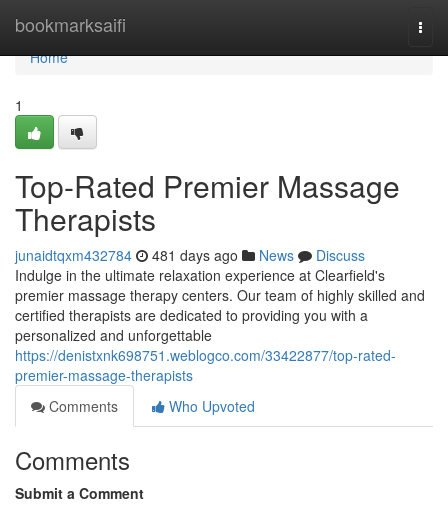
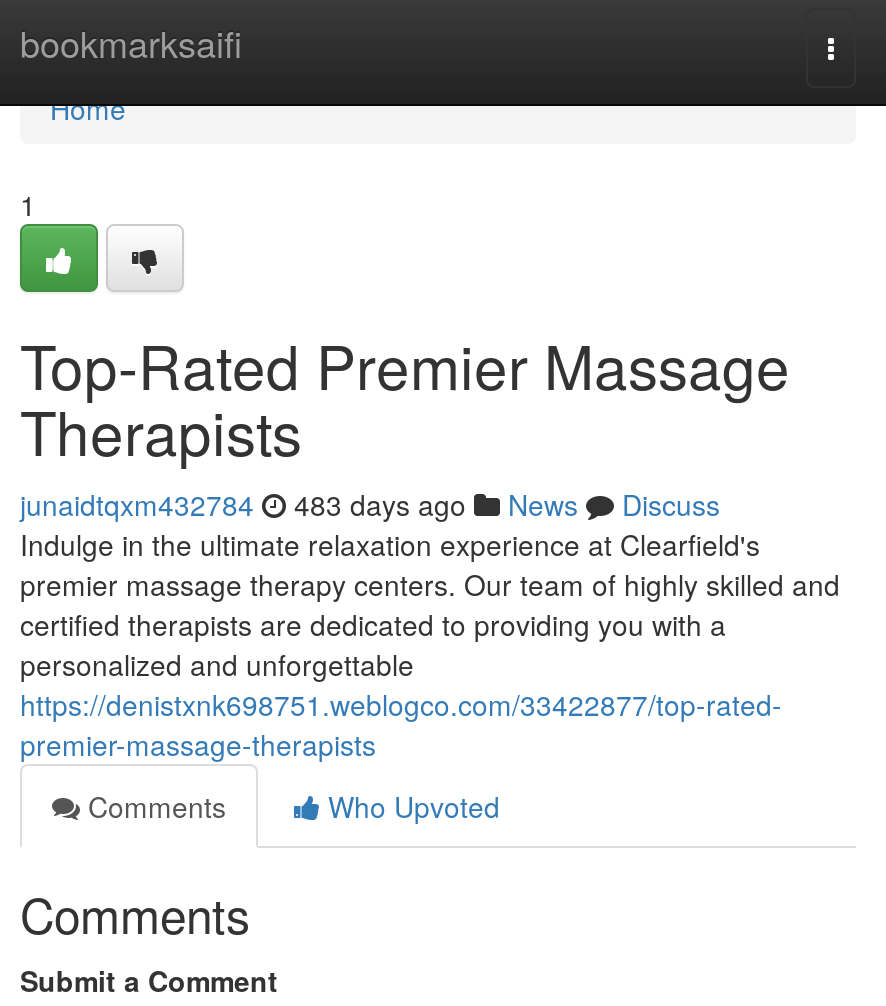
- junaidtqxm432784 481 days ago News Discuss
+ junaidtqxm432784 483 days ago News Discuss
